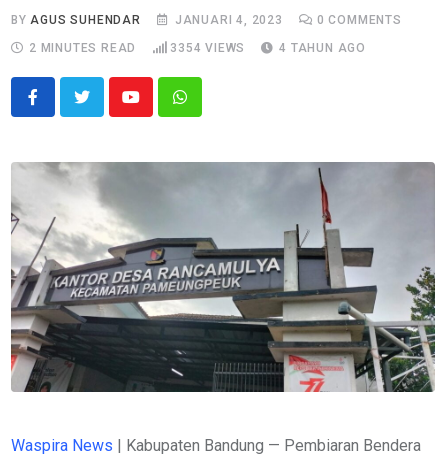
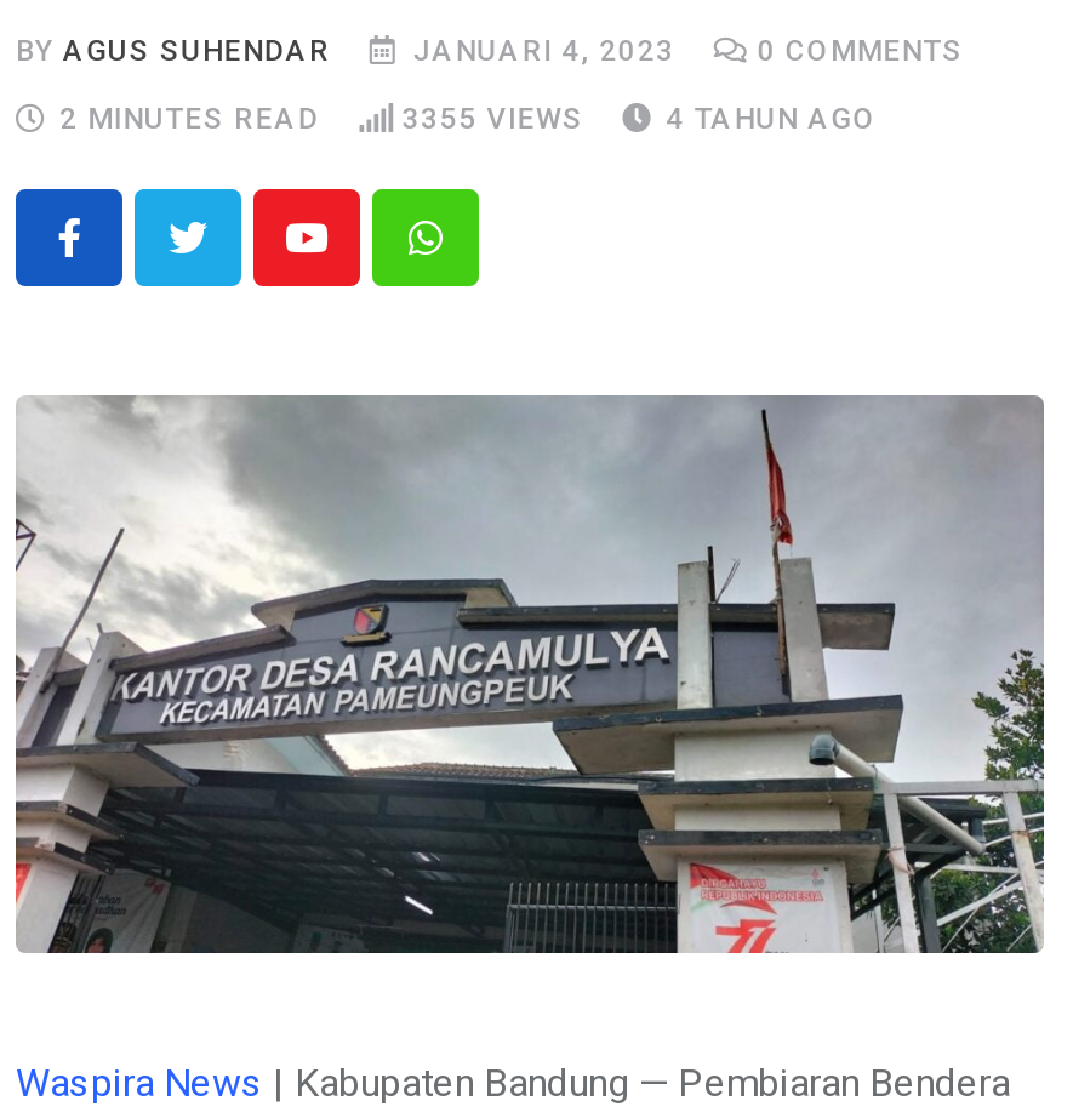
- 3354 VIEWS
+ 3355 VIEWS
